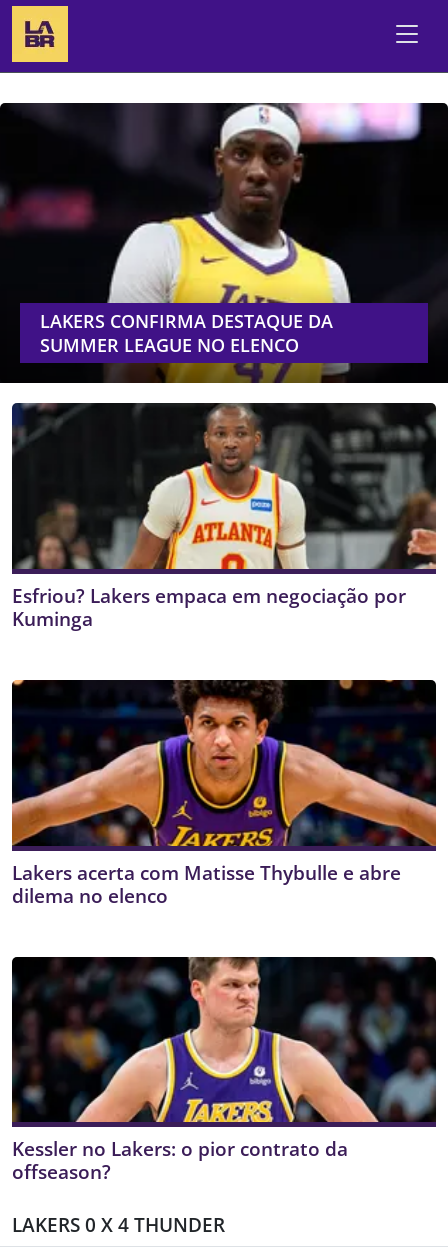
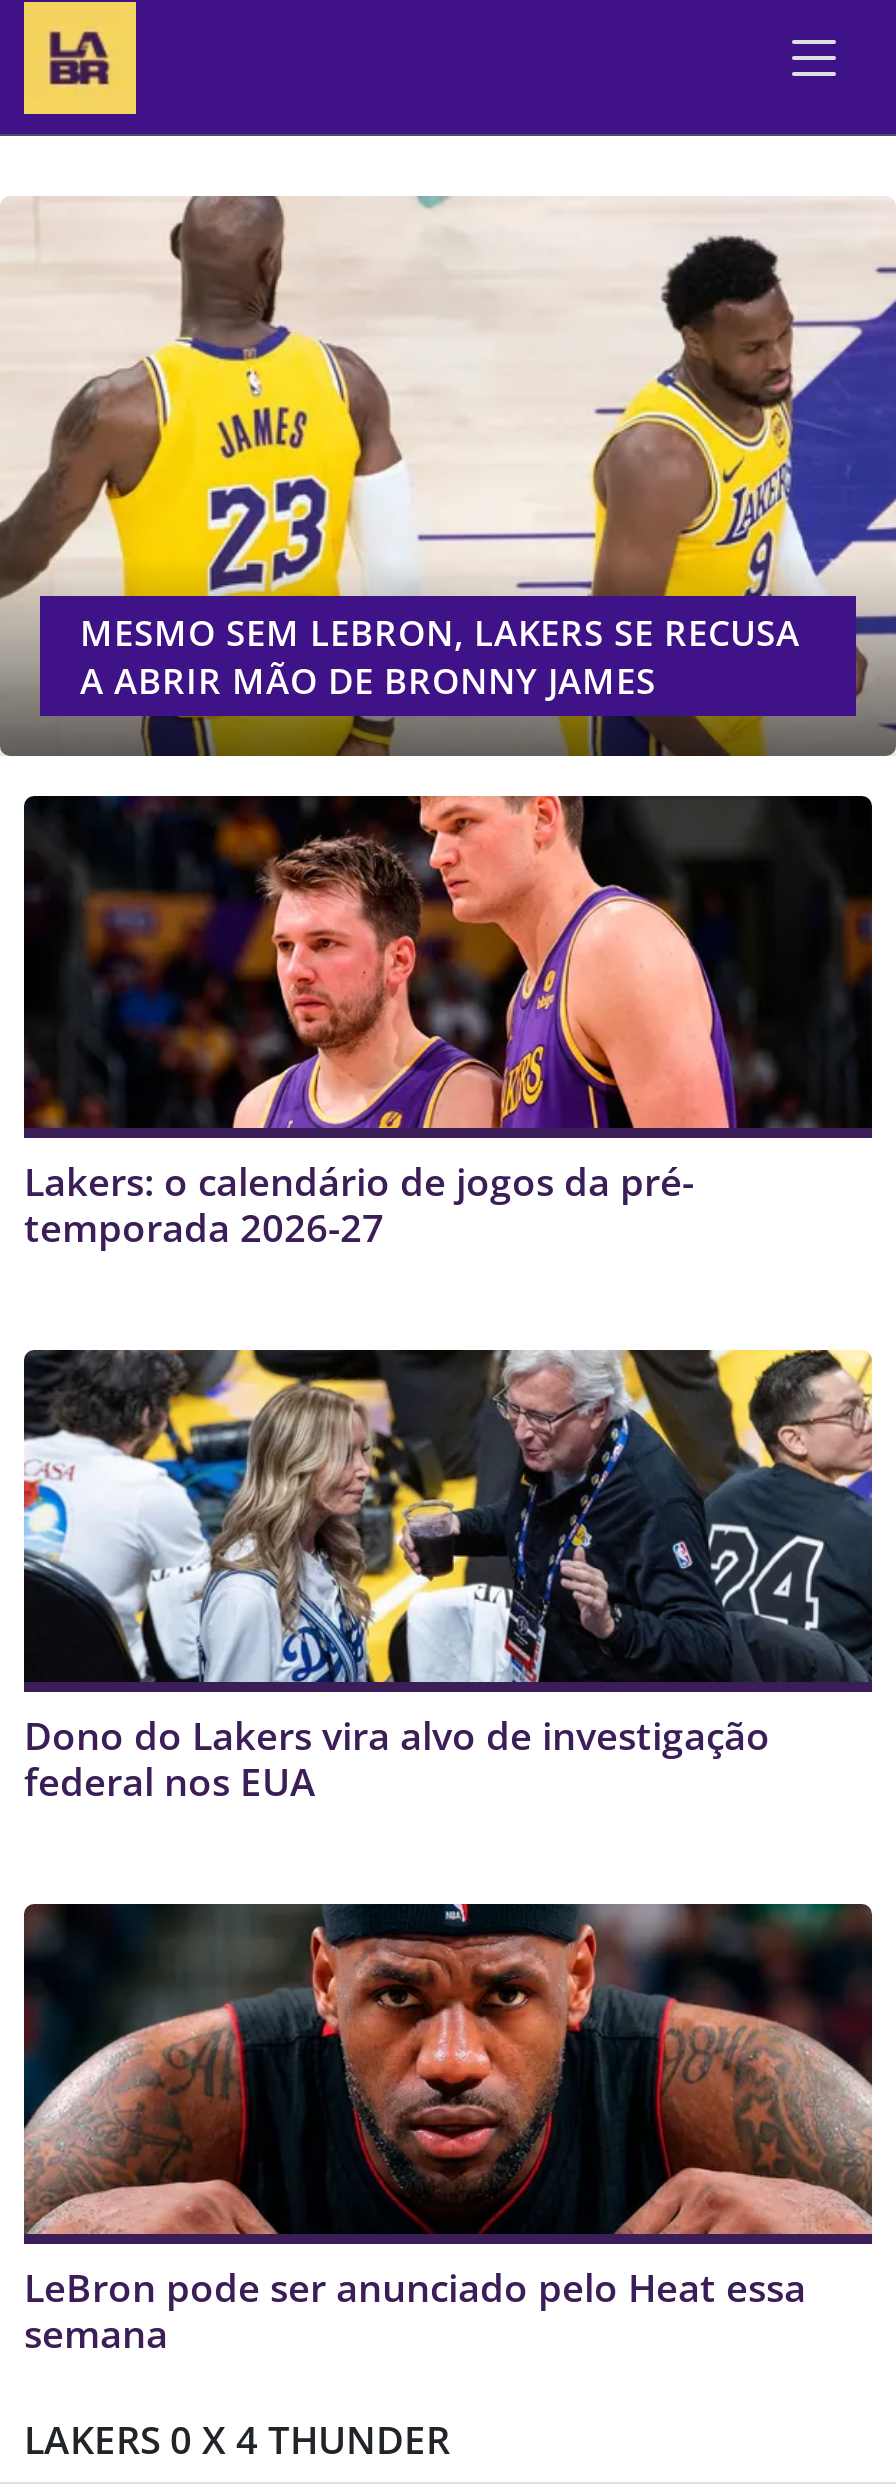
- [image]
- LAKERS CONFIRMA DESTAQUE DA
- SUMMER LEAGUE NO ELENCO
+ [image]
+ MESMO SEM LEBRON, LAKERS SE RECUSA
+ A ABRIR MÃO DE BRONNY JAMES

- [image]
- Esfriou? Lakers empaca em negociação por
- Kuminga
+ [image]
+ Lakers: o calendário de jogos da pré-
+ temporada 2026-27

- [image]
- Lakers acerta com Matisse Thybulle e abre
- dilema no elenco
+ [image]
+ Dono do Lakers vira alvo de investigação
+ federal nos EUA

- [image]
- Kessler no Lakers: o pior contrato da
- offseason?
+ [image]
+ LeBron pode ser anunciado pelo Heat essa
+ semana
